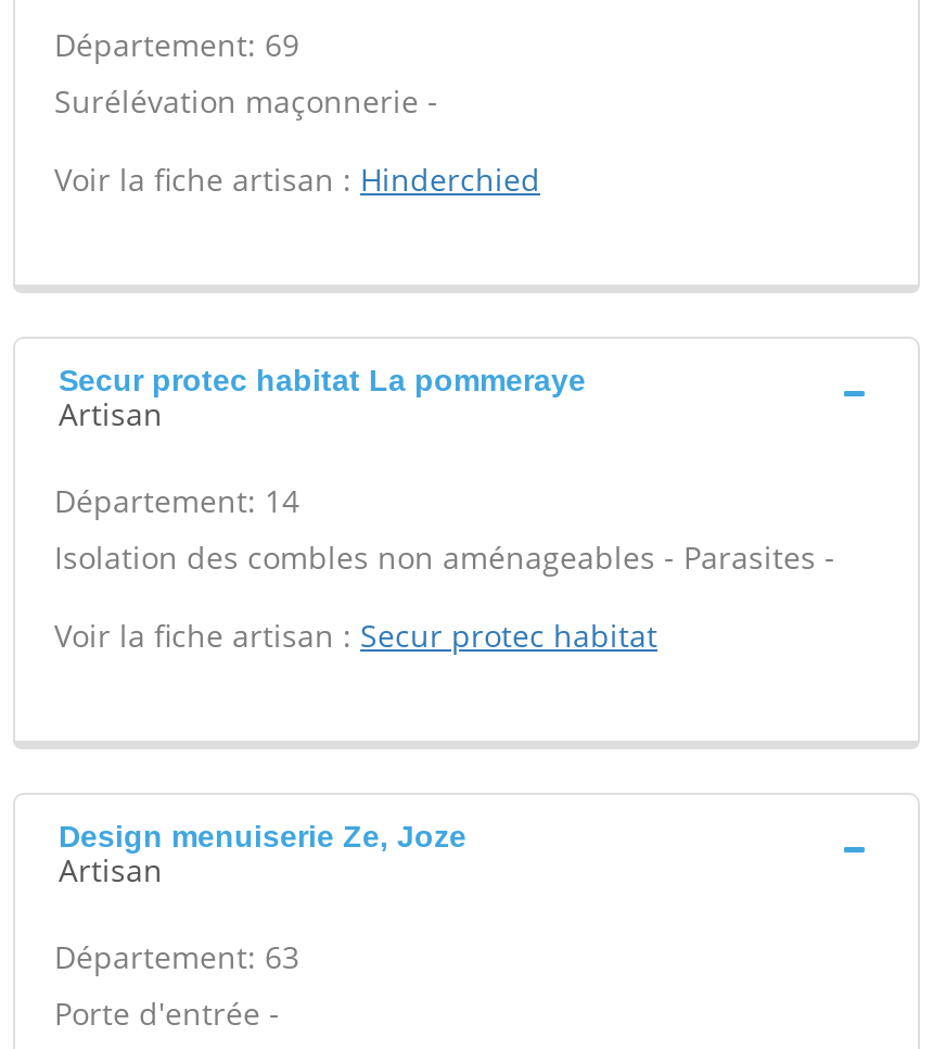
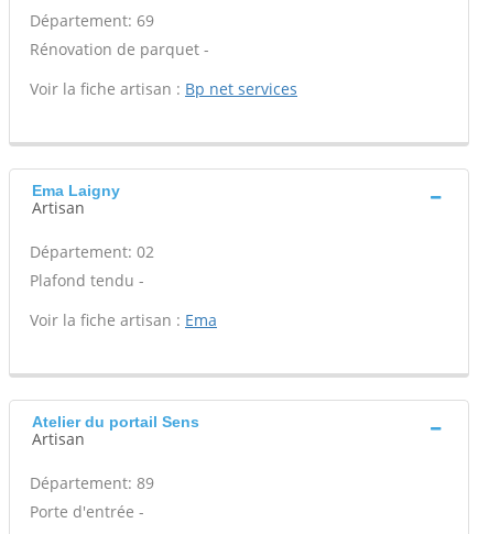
- Surélévation maçonnerie -
+ Rénovation de parquet -

- Voir la fiche artisan : Hinderchied
+ Voir la fiche artisan : Bp net services

- Secur protec habitat La pommeraye
+ Ema Laigny

- Département: 14
- Isolation des combles non aménageables - Parasites -
+ Département: 02
+ Plafond tendu -

- Voir la fiche artisan : Secur protec habitat
+ Voir la fiche artisan : Ema

- Design menuiserie Ze, Joze
+ Atelier du portail Sens

- Département: 63
+ Département: 89
